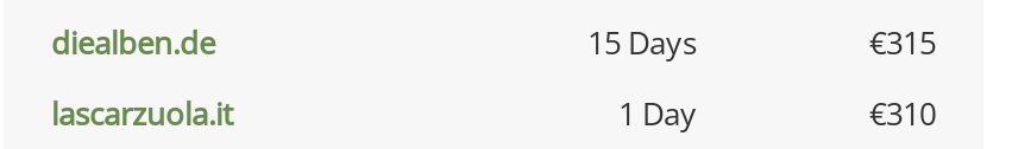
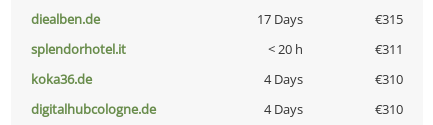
- 15 Days
+ 17 Days

- lascarzuola.it
- 1 Day
+ splendorhotel.it
+ < 20 h
+ €311
+ koka36.de
+ 4 Days
+ €310
+ digitalhubcologne.de
+ 4 Days
